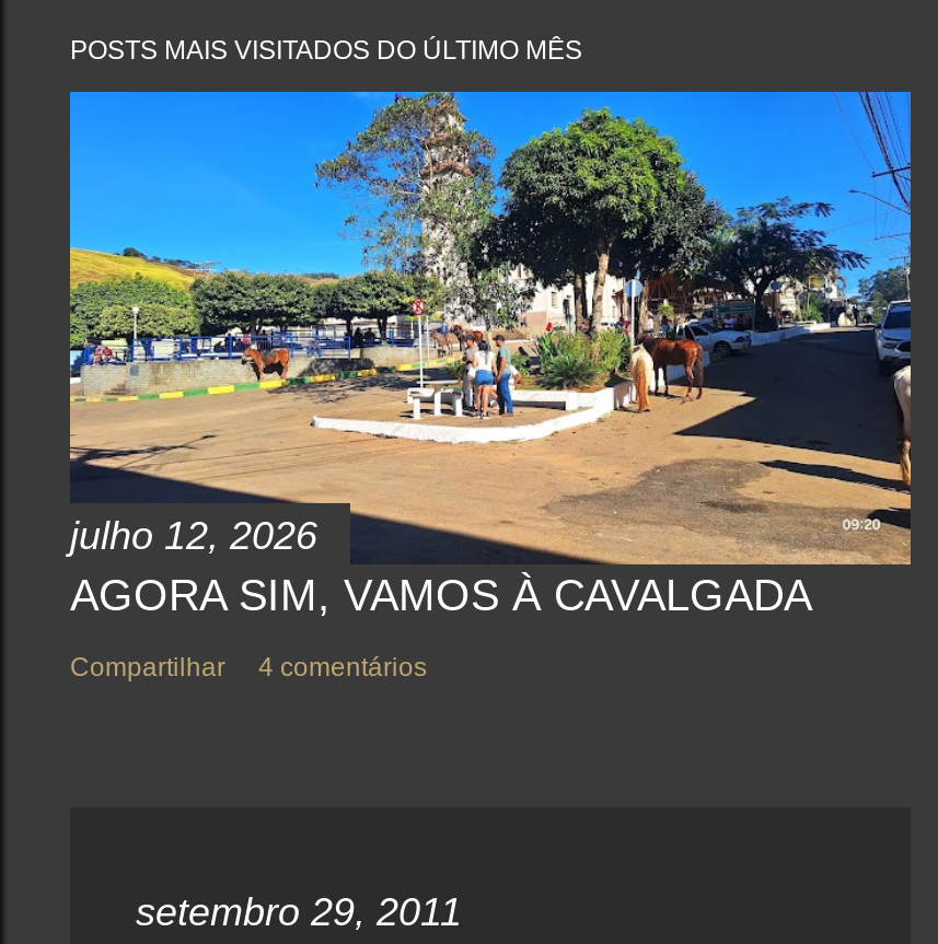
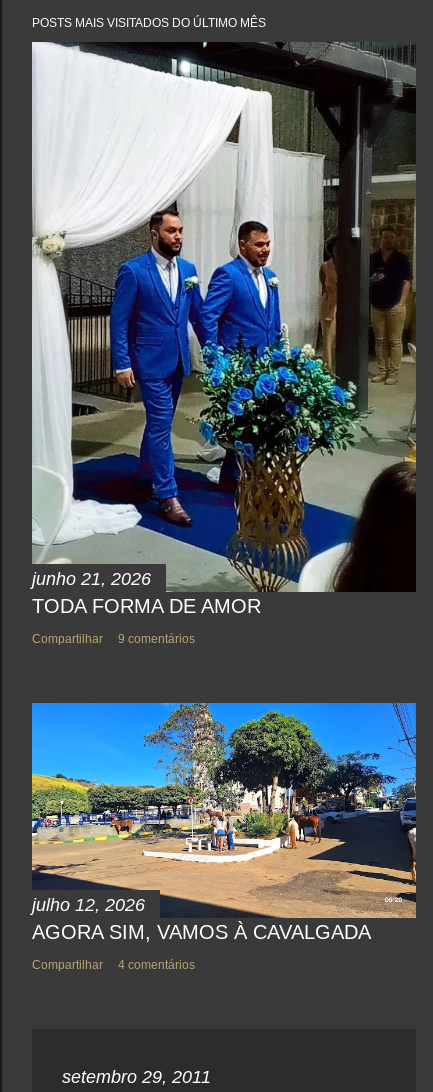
+ [image]
+ junho 21, 2026
+ TODA FORMA DE AMOR
+ Compartilhar
+ 9 comentários
